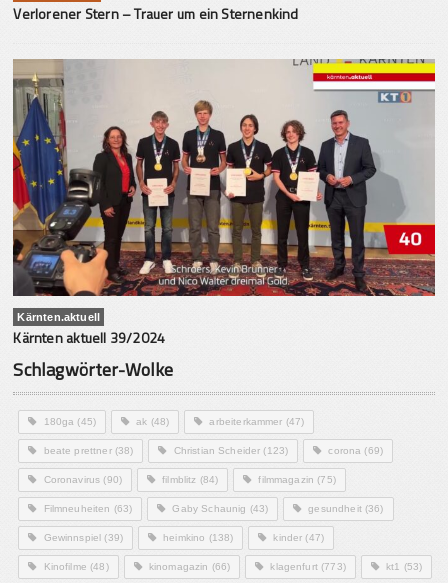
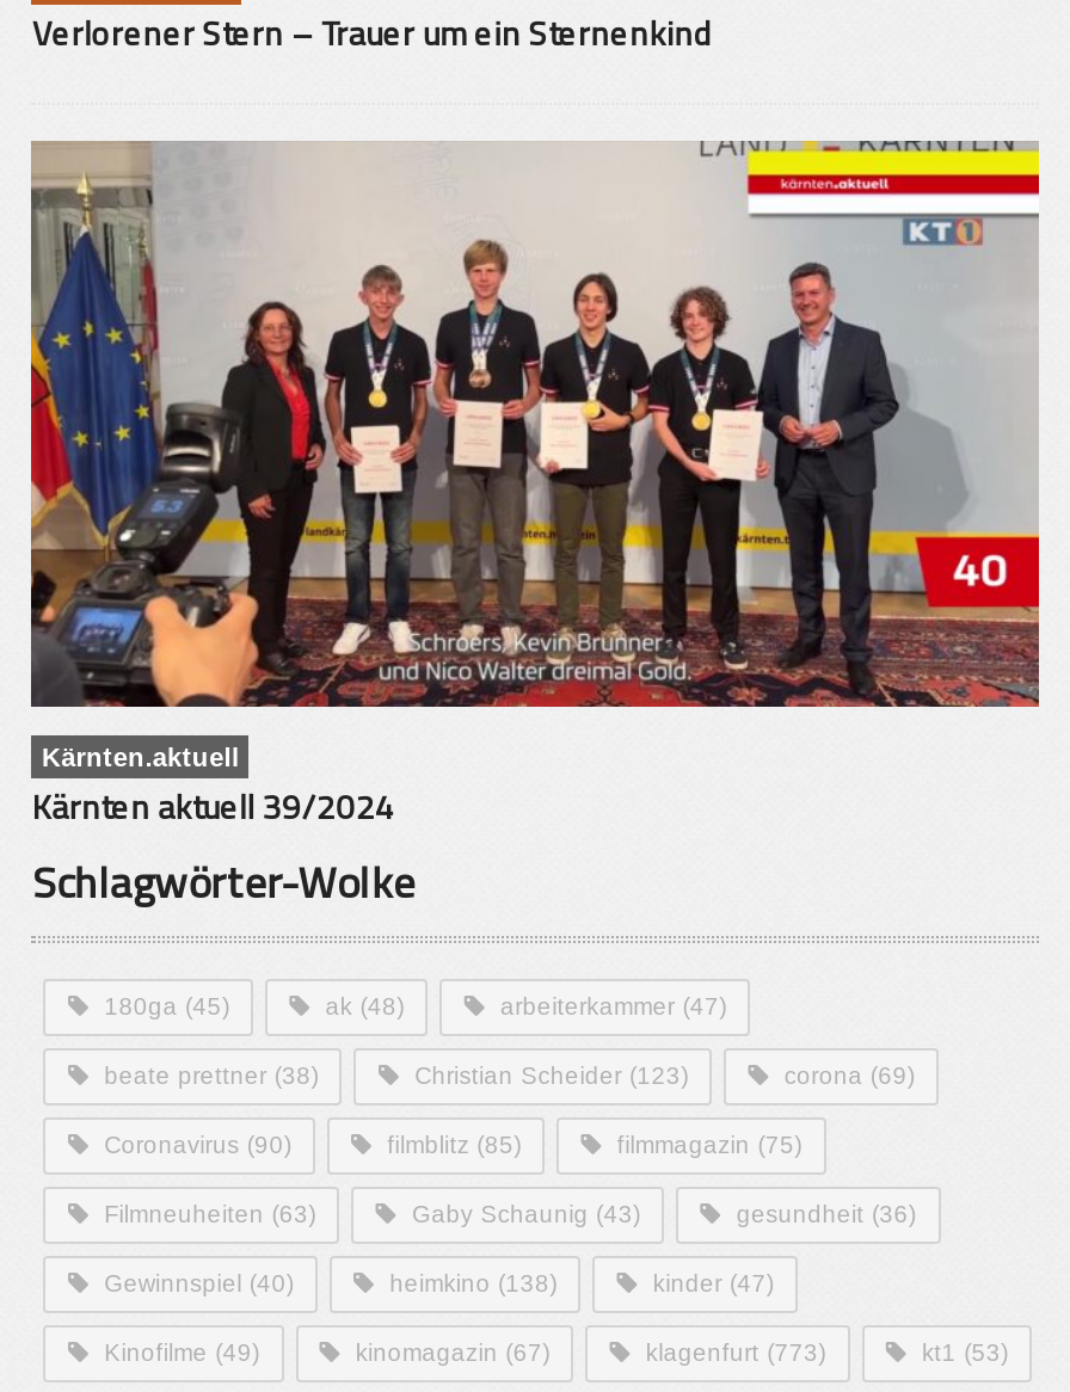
- filmblitz (84)
+ filmblitz (85)

- Gewinnspiel (39)
+ Gewinnspiel (40)

- Kinofilme (48)
+ Kinofilme (49)

- kinomagazin (66)
+ kinomagazin (67)
